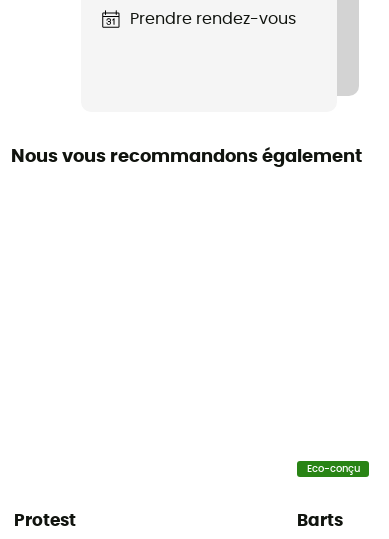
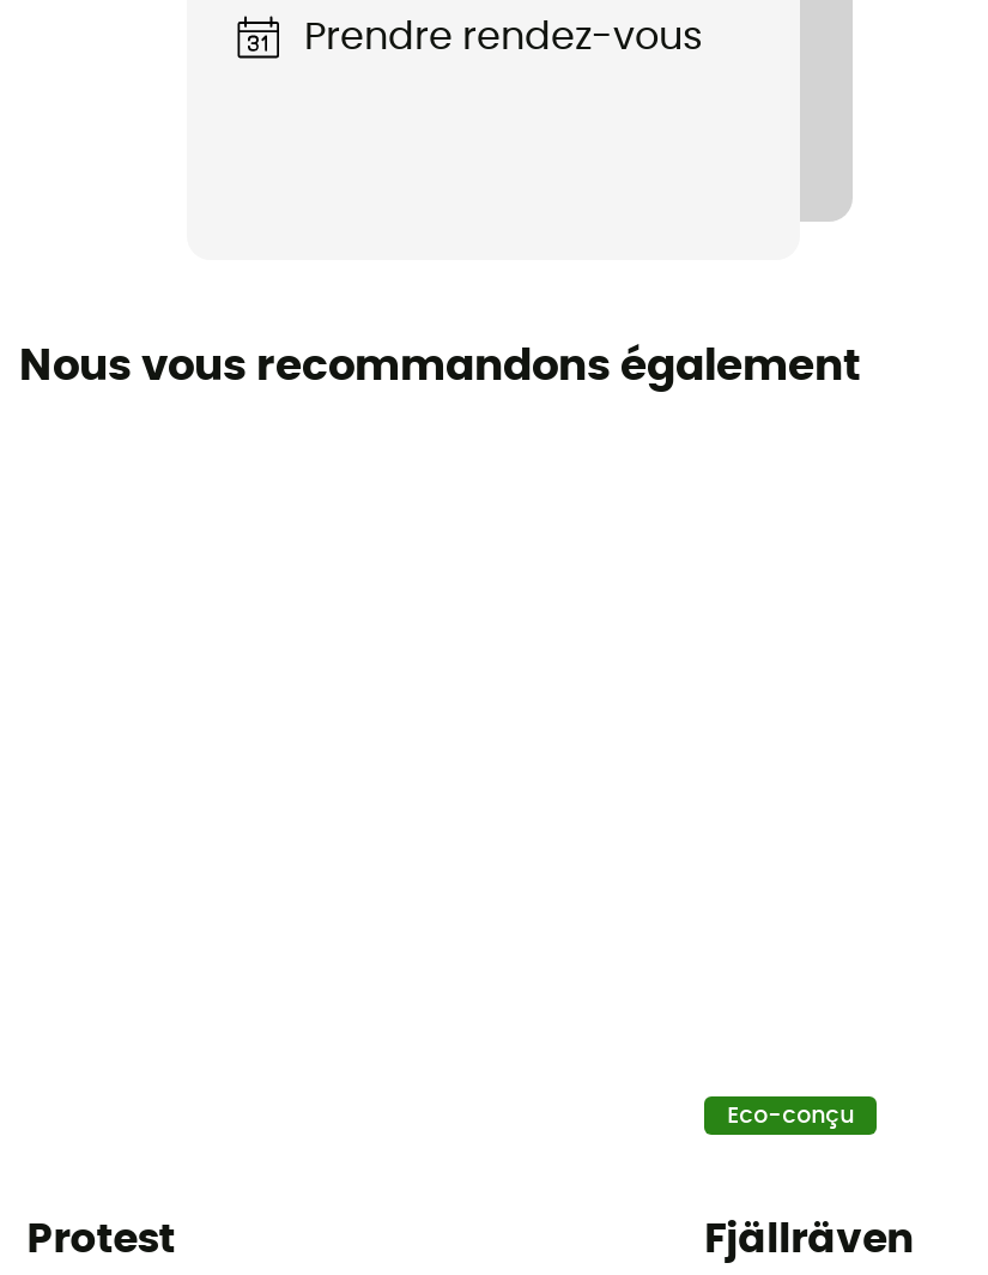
- Barts
+ Fjällräven
